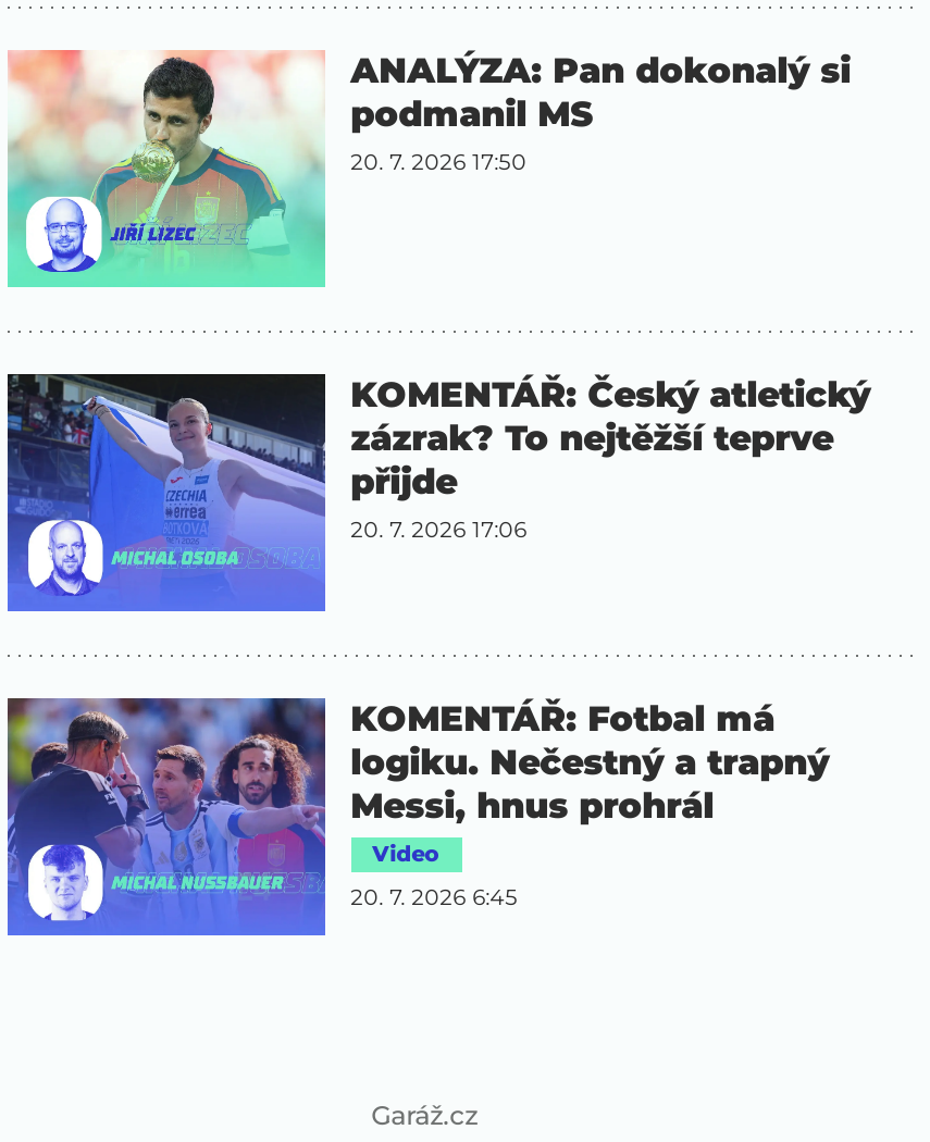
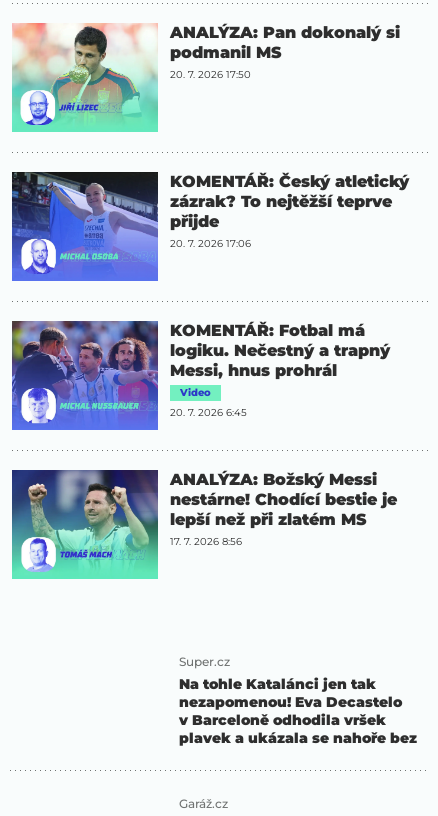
+ [image]
+ ANALÝZA: Božský Messi
+ nestárne! Chodící bestie je
+ lepší než při zlatém MS
+ 17. 7. 2026 8:56

+ Super.cz
+ Na tohle Katalánci jen tak
+ nezapomenou! Eva Decastelo
+ v Barceloně odhodila vršek
+ plavek a ukázala se nahoře bez
